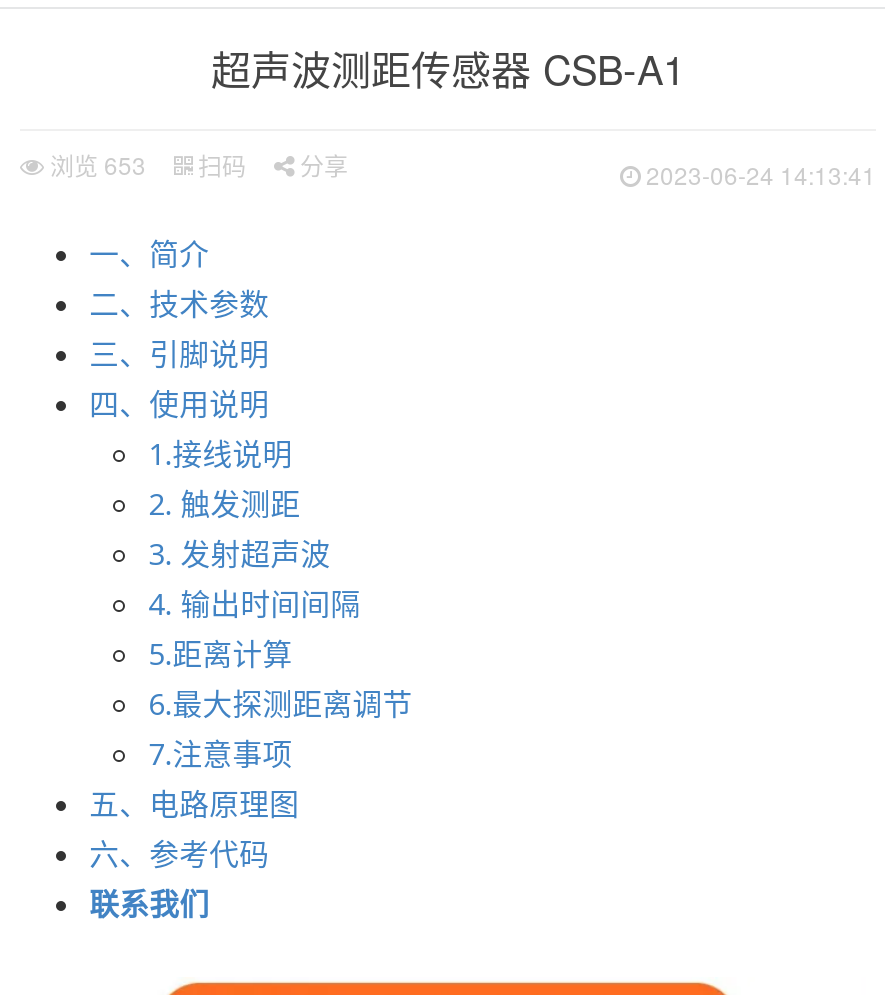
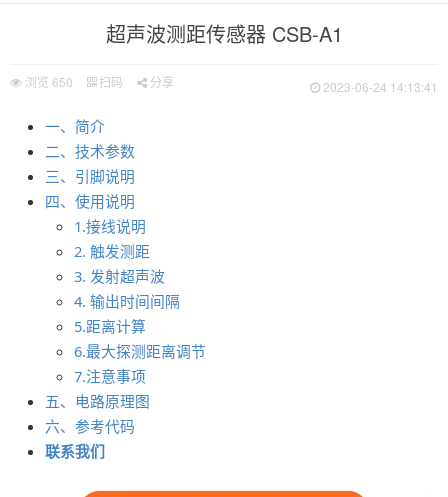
- 浏览653 扫码 分享
+ 浏览650 扫码 分享
